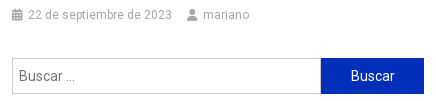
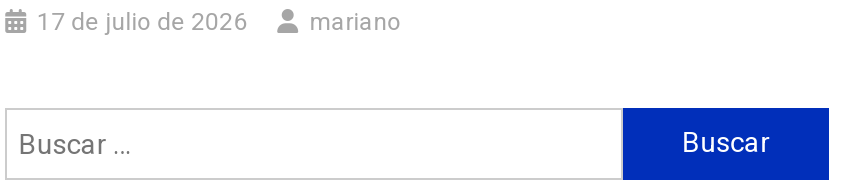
- 22 de septiembre de 2023
+ 17 de julio de 2026
